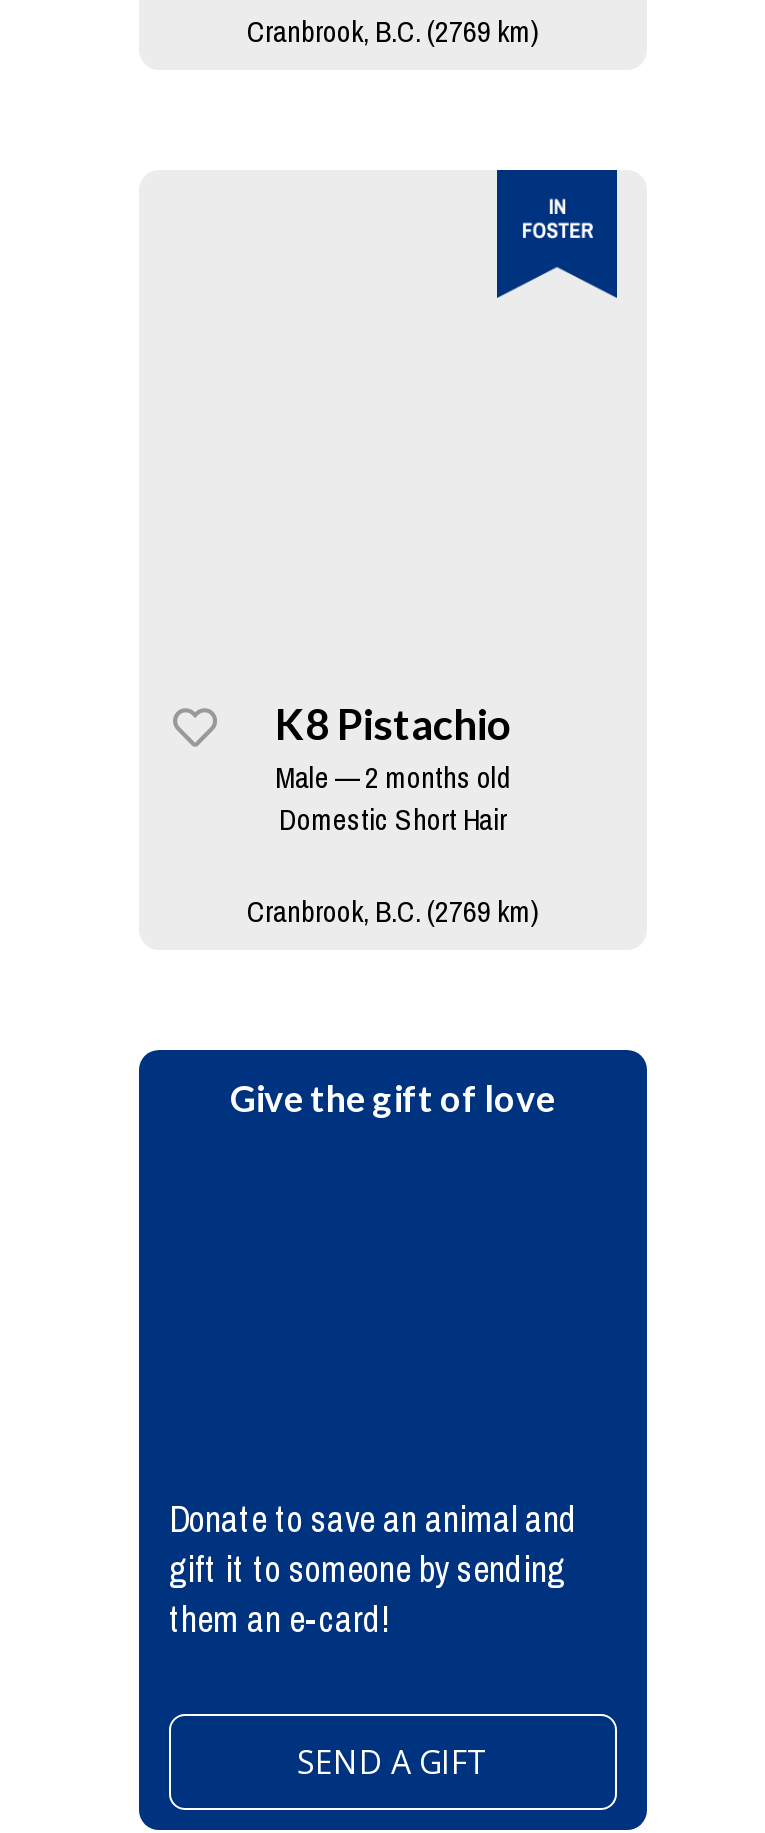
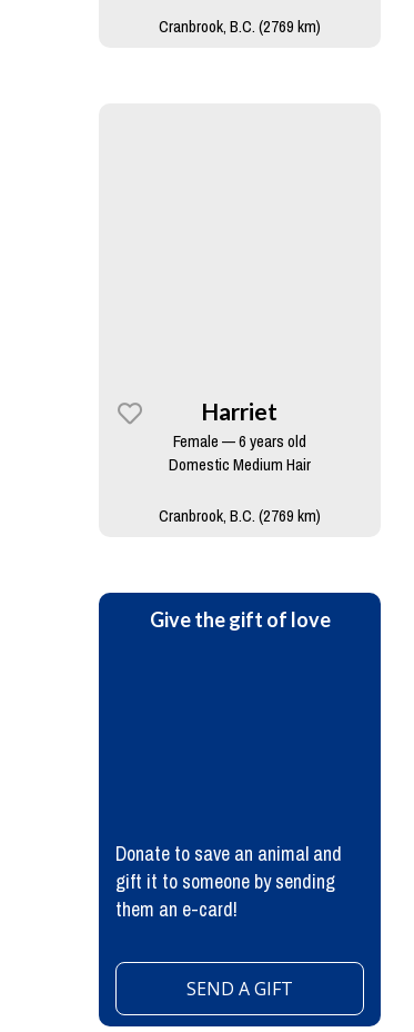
- [image]

- K8 Pistachio
- Male — 2 months old
- Domestic Short Hair
+ Harriet
+ Female — 6 years old
+ Domestic Medium Hair
